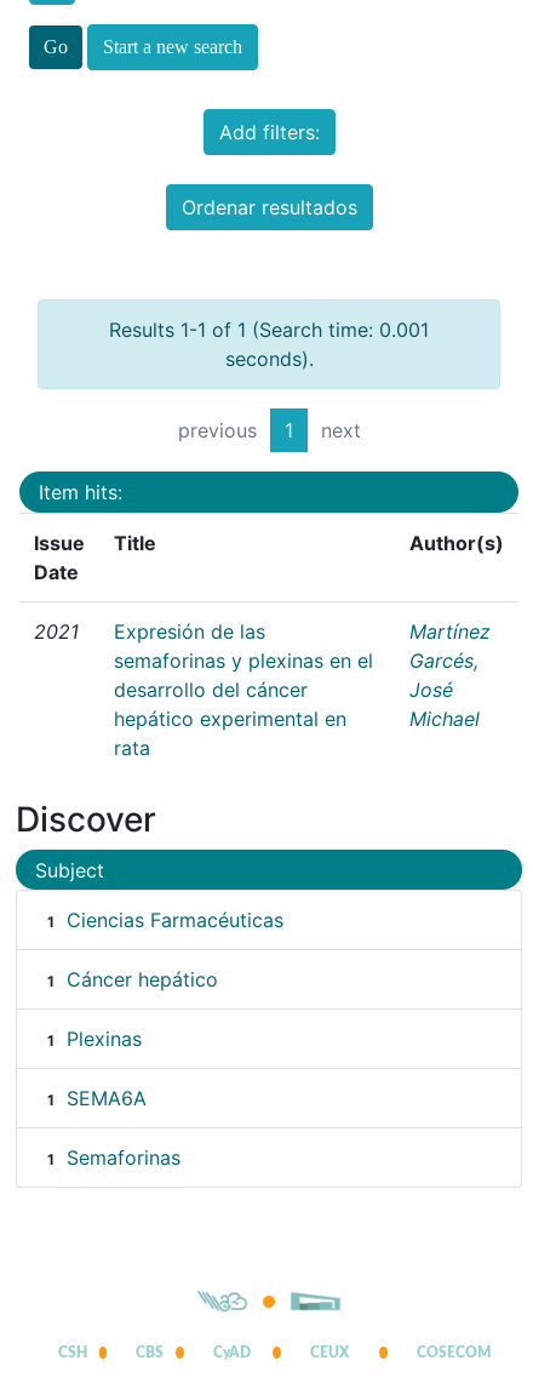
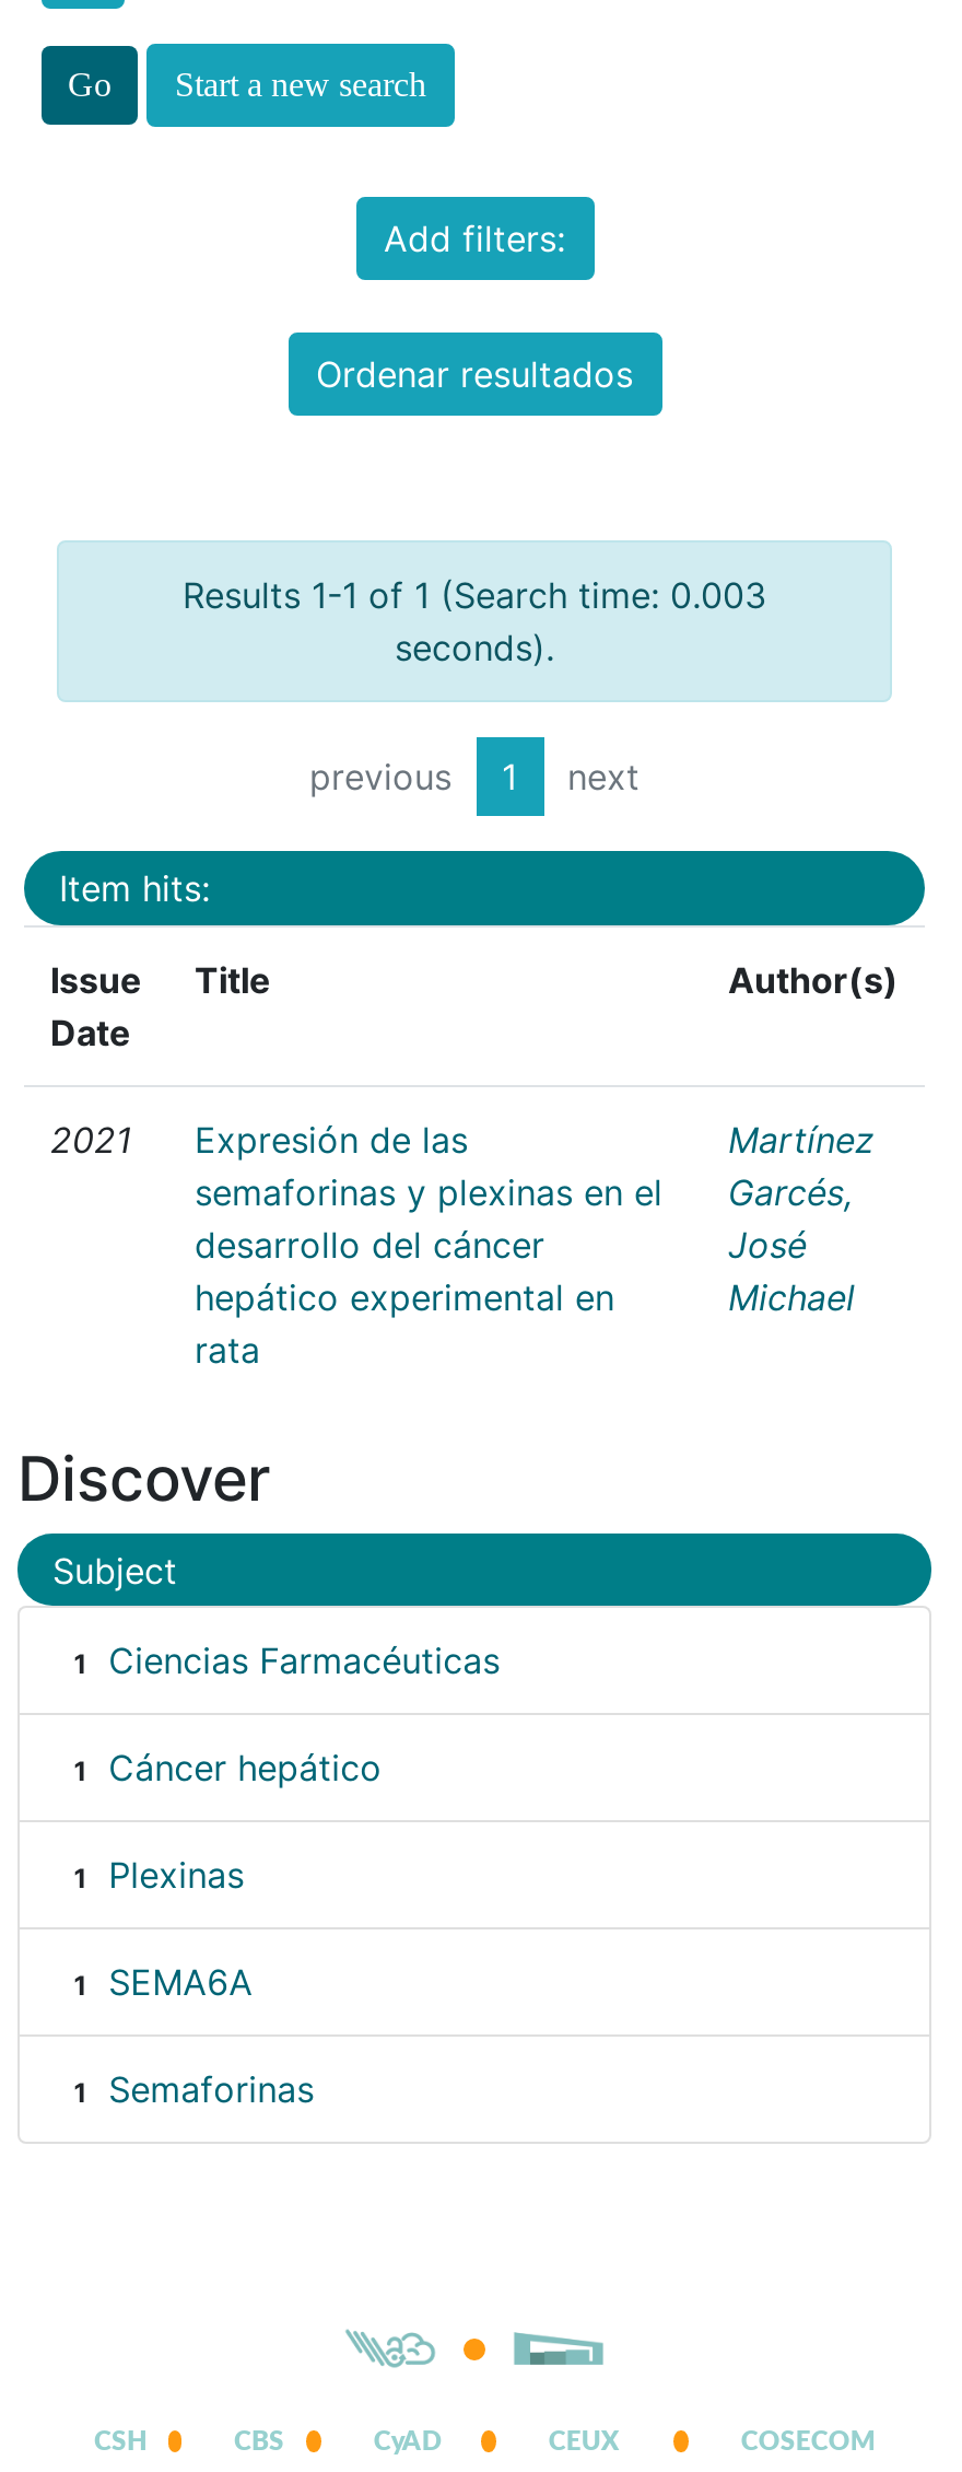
- Results 1-1 of 1 (Search time: 0.001
+ Results 1-1 of 1 (Search time: 0.003
